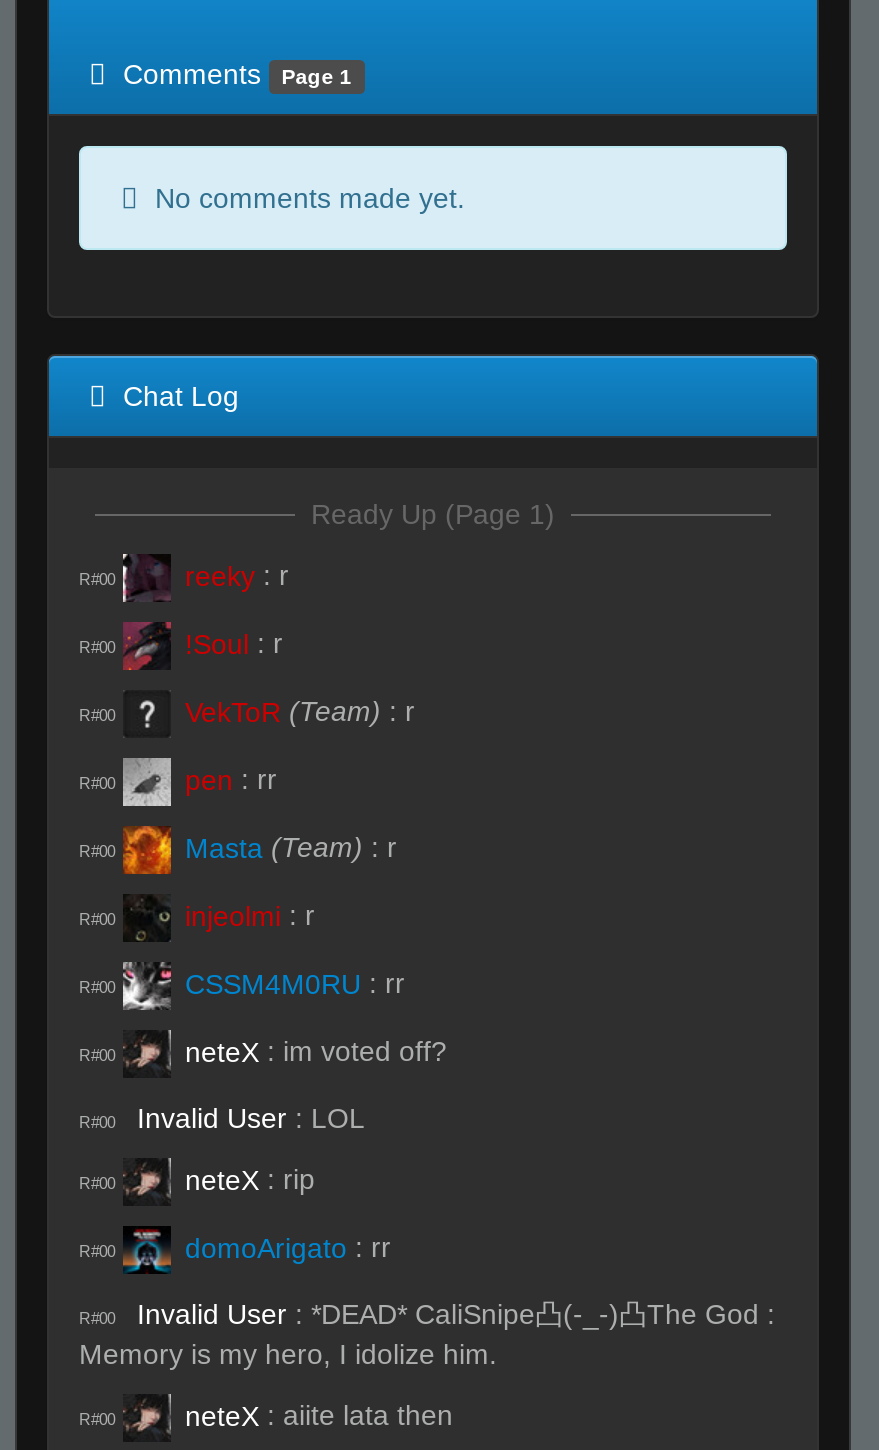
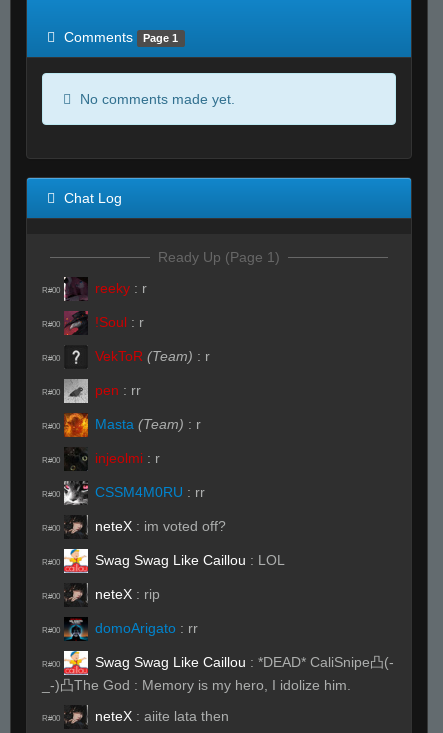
- Invalid User : LOL
+ Swag Swag Like Caillou : LOL

- Invalid User : *DEAD* CaliSnipe凸(-_-)凸The God :
- Memory is my hero, I idolize him.
+ Swag Swag Like Caillou : *DEAD* CaliSnipe凸(-
+ _-)凸The God : Memory is my hero, I idolize him.
